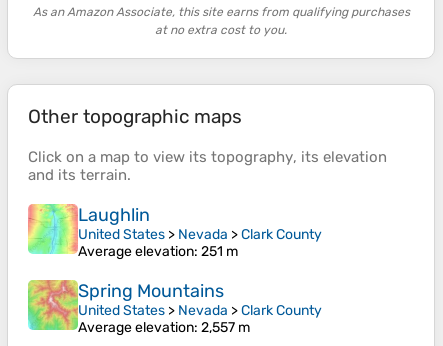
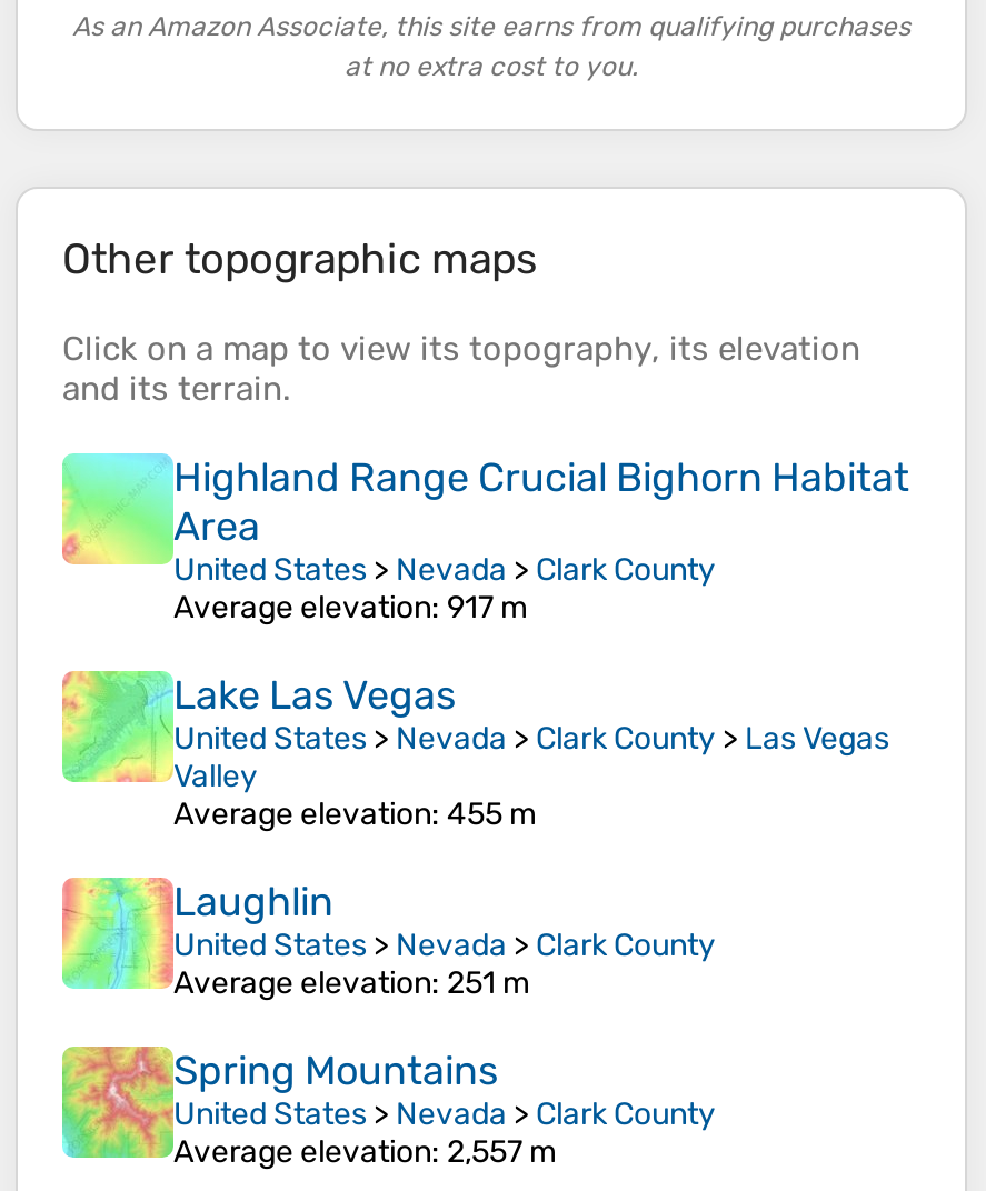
+ [image]
+ Highland Range Crucial Bighorn Habitat
+ Area
+ United States > Nevada > Clark County
+ Average elevation: 917 m
+ Lake Las Vegas
+ United States > Nevada > Clark County > Las Vegas
+ Valley
+ Average elevation: 455 m

+ [image]
